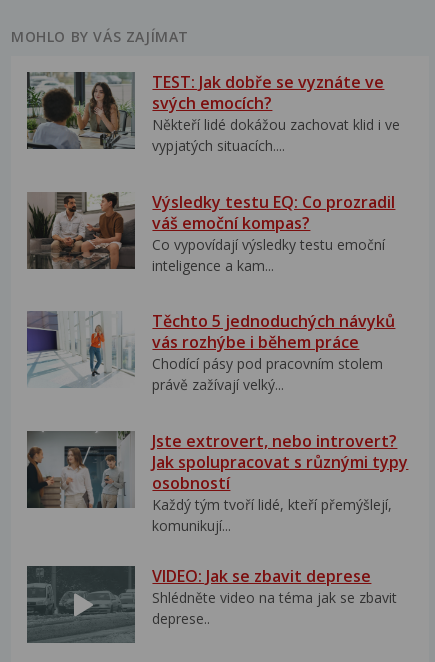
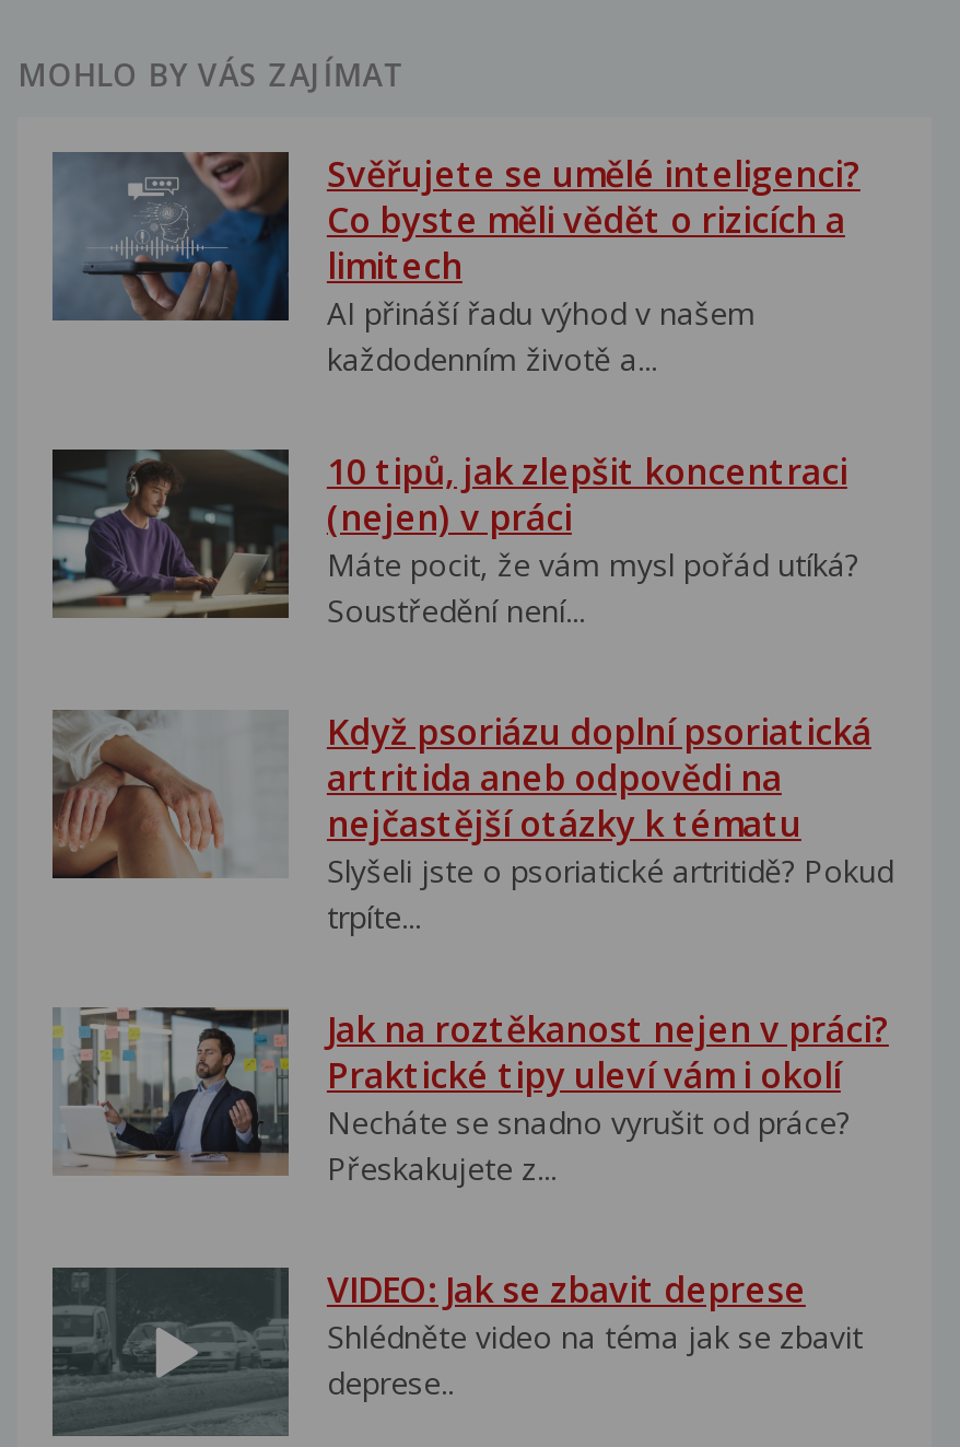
- [image]
- TEST: Jak dobře se vyznáte ve
- svých emocích?
- Někteří lidé dokážou zachovat klid i ve
- vypjatých situacích....
+ [image]
+ Svěřujete se umělé inteligenci?
+ Co byste měli vědět o rizicích a
+ limitech
+ AI přináší řadu výhod v našem
+ každodenním životě a...

- [image]
- Výsledky testu EQ: Co prozradil
- váš emoční kompas?
- Co vypovídají výsledky testu emoční
- inteligence a kam...
+ [image]
+ 10 tipů, jak zlepšit koncentraci
+ (nejen) v práci
+ Máte pocit, že vám mysl pořád utíká?
+ Soustředění není...

- [image]
- Těchto 5 jednoduchých návyků
- vás rozhýbe i během práce
- Chodící pásy pod pracovním stolem
- právě zažívají velký...
+ [image]
+ Když psoriázu doplní psoriatická
+ artritida aneb odpovědi na
+ nejčastější otázky k tématu
+ Slyšeli jste o psoriatické artritidě? Pokud
+ trpíte...

- [image]
- Jste extrovert, nebo introvert?
- Jak spolupracovat s různými typy
- osobností
- Každý tým tvoří lidé, kteří přemýšlejí,
- komunikují...
+ [image]
+ Jak na roztěkanost nejen v práci?
+ Praktické tipy uleví vám i okolí
+ Necháte se snadno vyrušit od práce?
+ Přeskakujete z...
